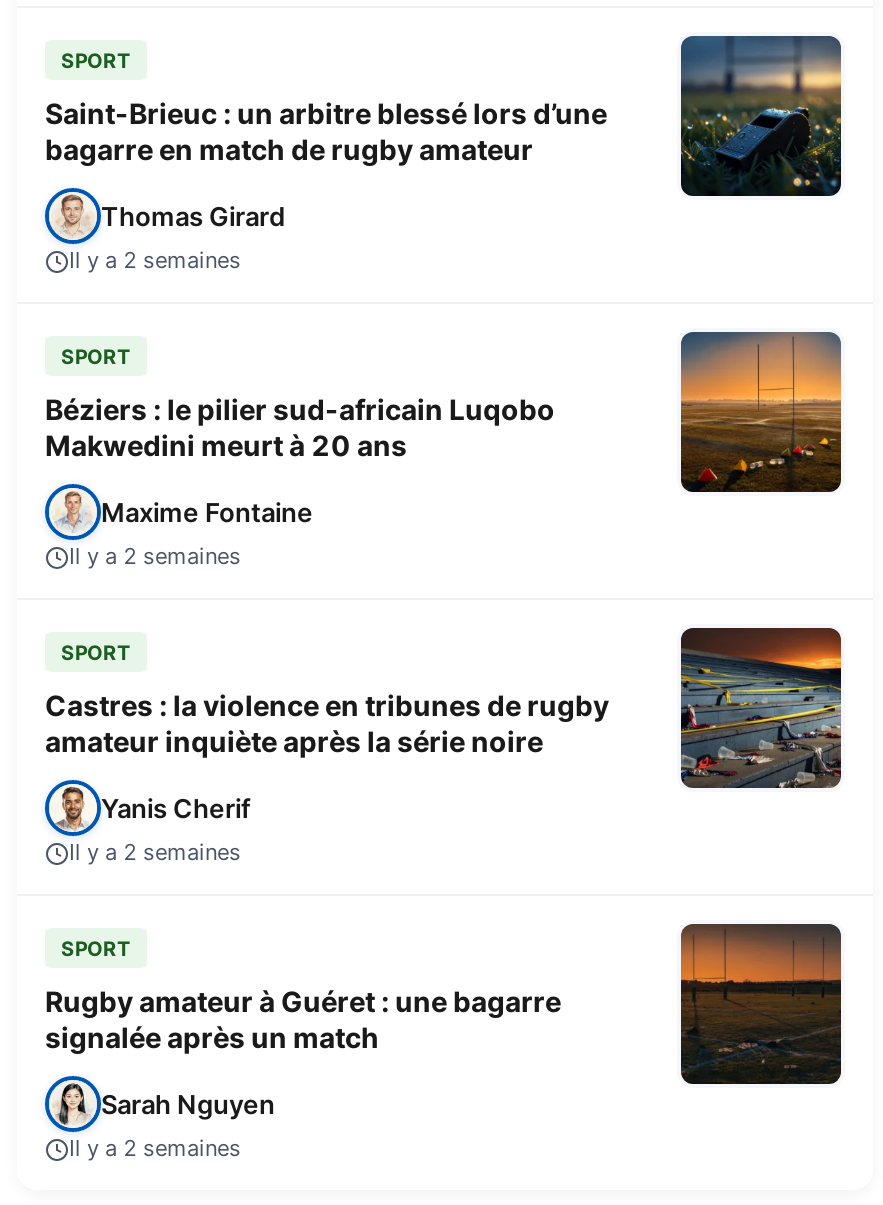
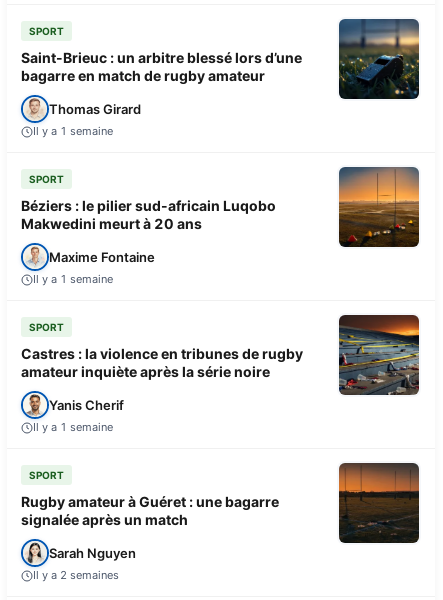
- Il y a 2 semaines
+ Il y a 1 semaine

- Il y a 2 semaines
+ Il y a 1 semaine

- Il y a 2 semaines
+ Il y a 1 semaine
